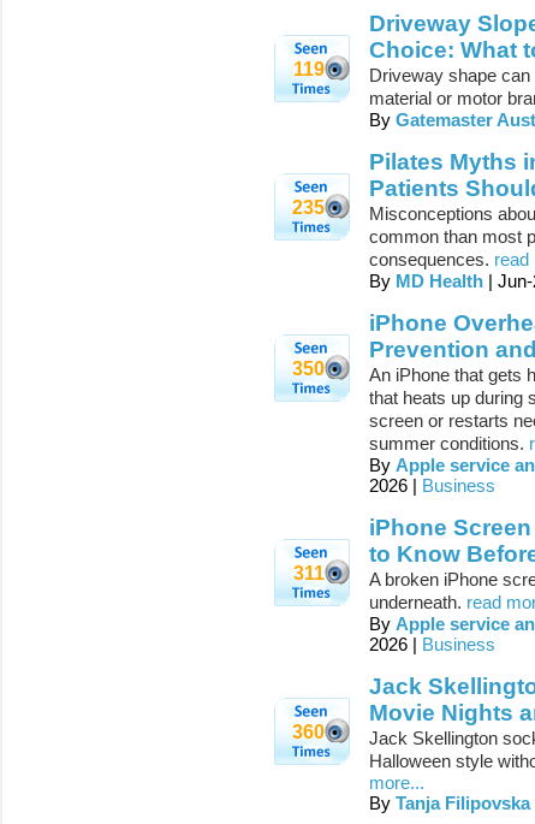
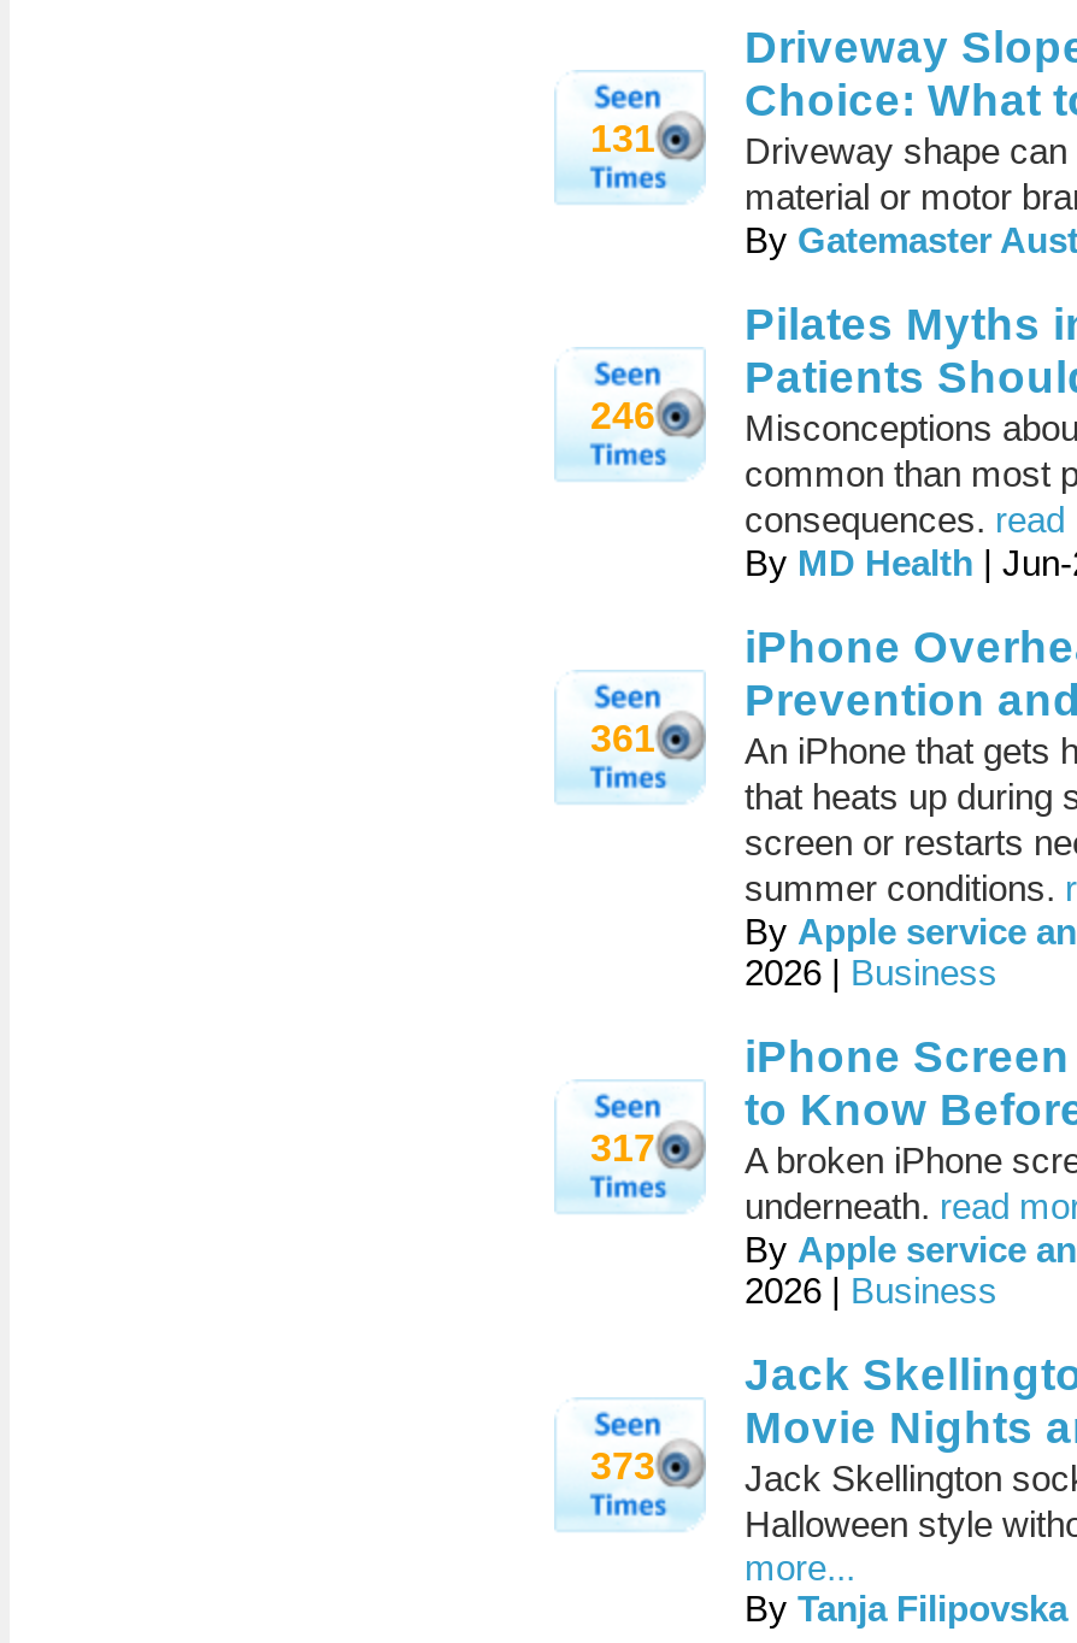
- 119
+ 131

- 235
+ 246

- 350
+ 361

- 311
+ 317

- 360
+ 373
